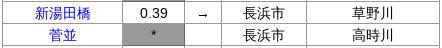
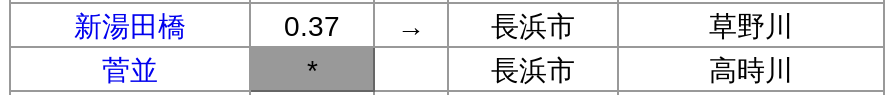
- 0.39
+ 0.37
